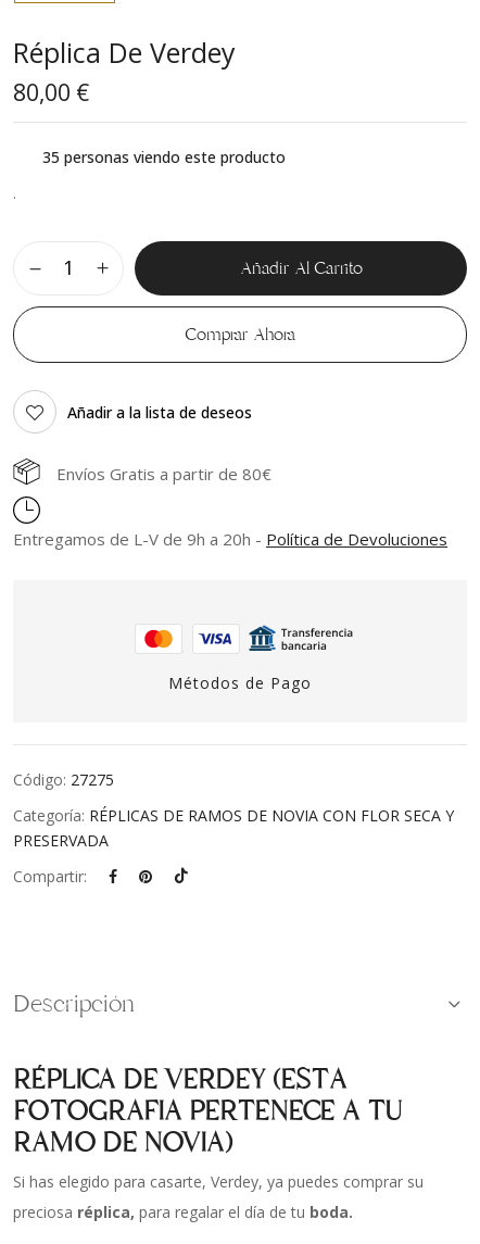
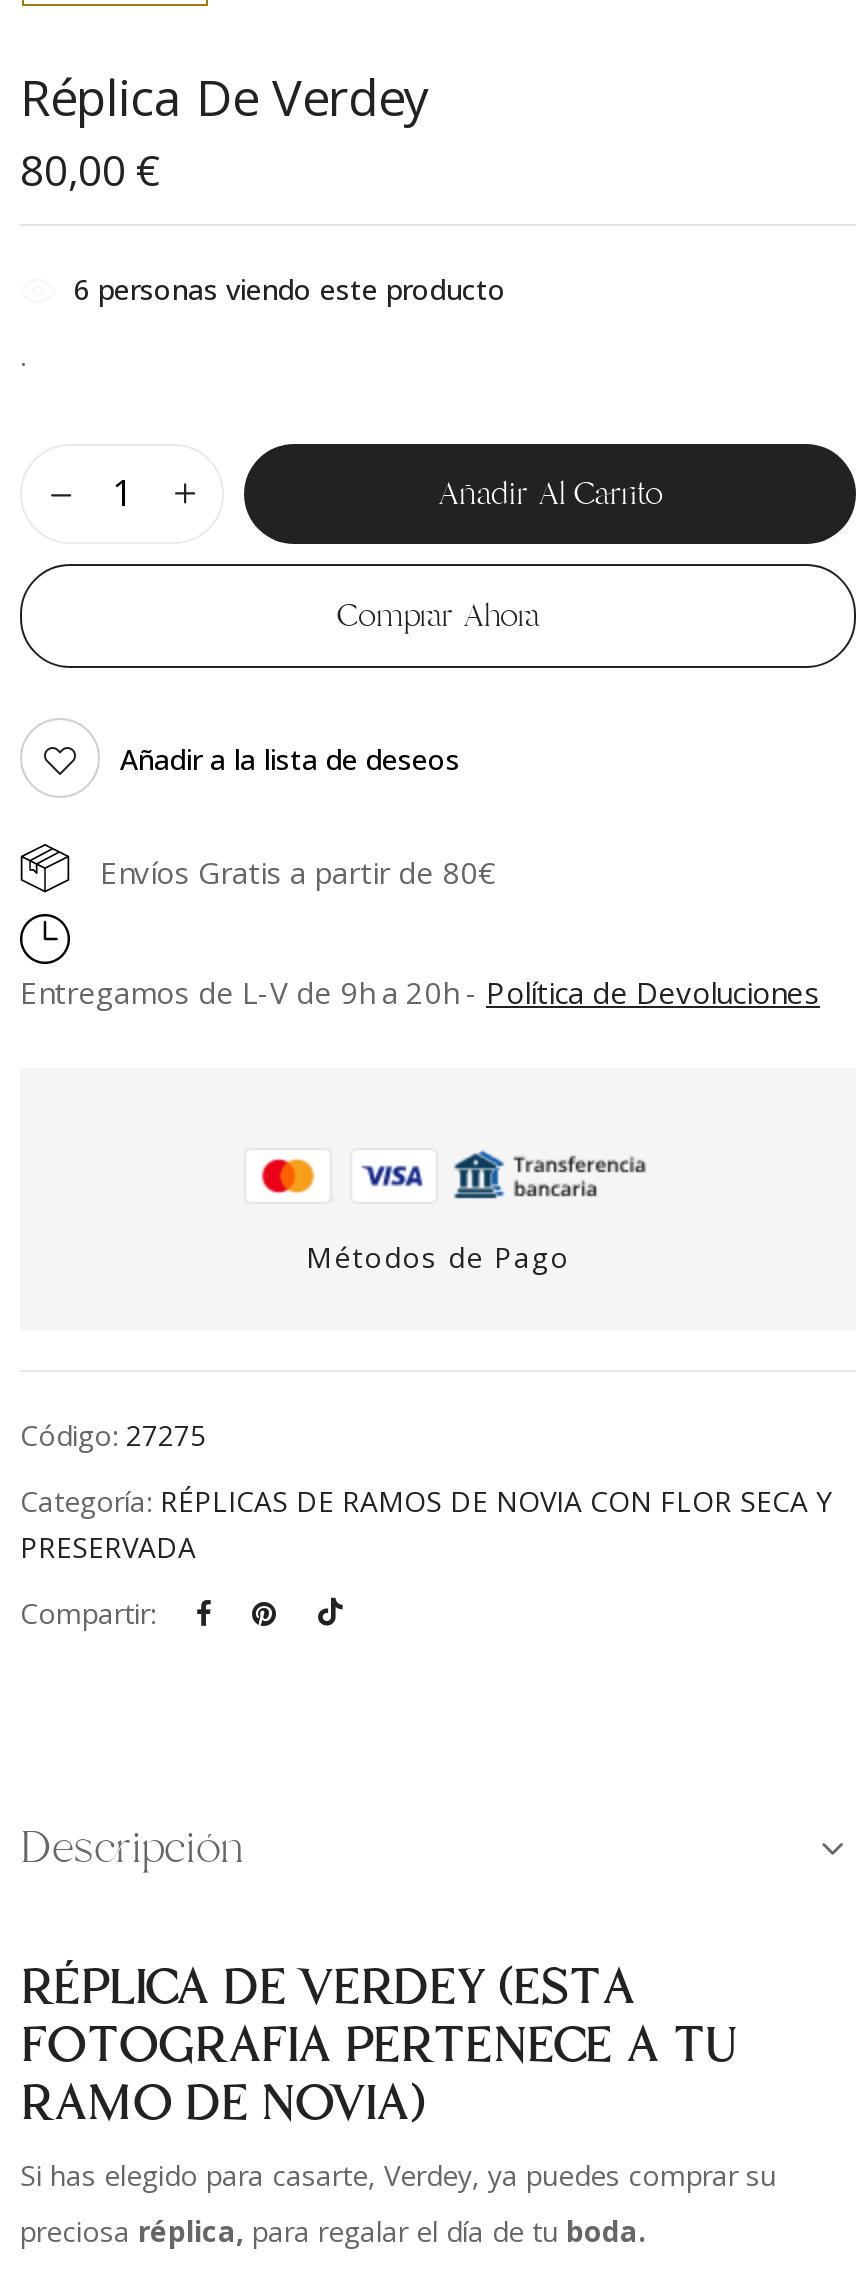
- 35 personas viendo este producto
+ 6 personas viendo este producto
